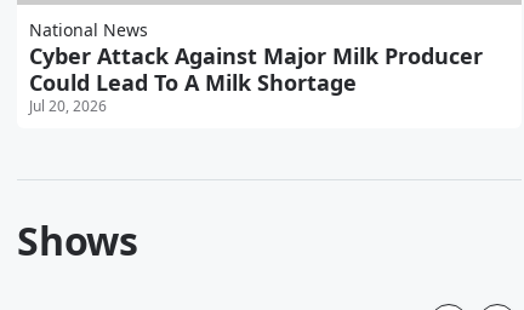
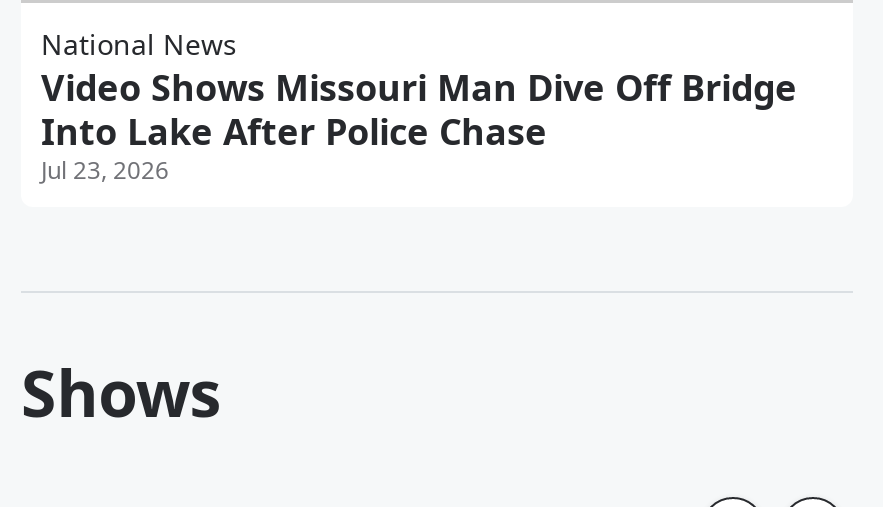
- Cyber Attack Against Major Milk Producer
- Could Lead To A Milk Shortage
- Jul 20, 2026
+ Video Shows Missouri Man Dive Off Bridge
+ Into Lake After Police Chase
+ Jul 23, 2026
